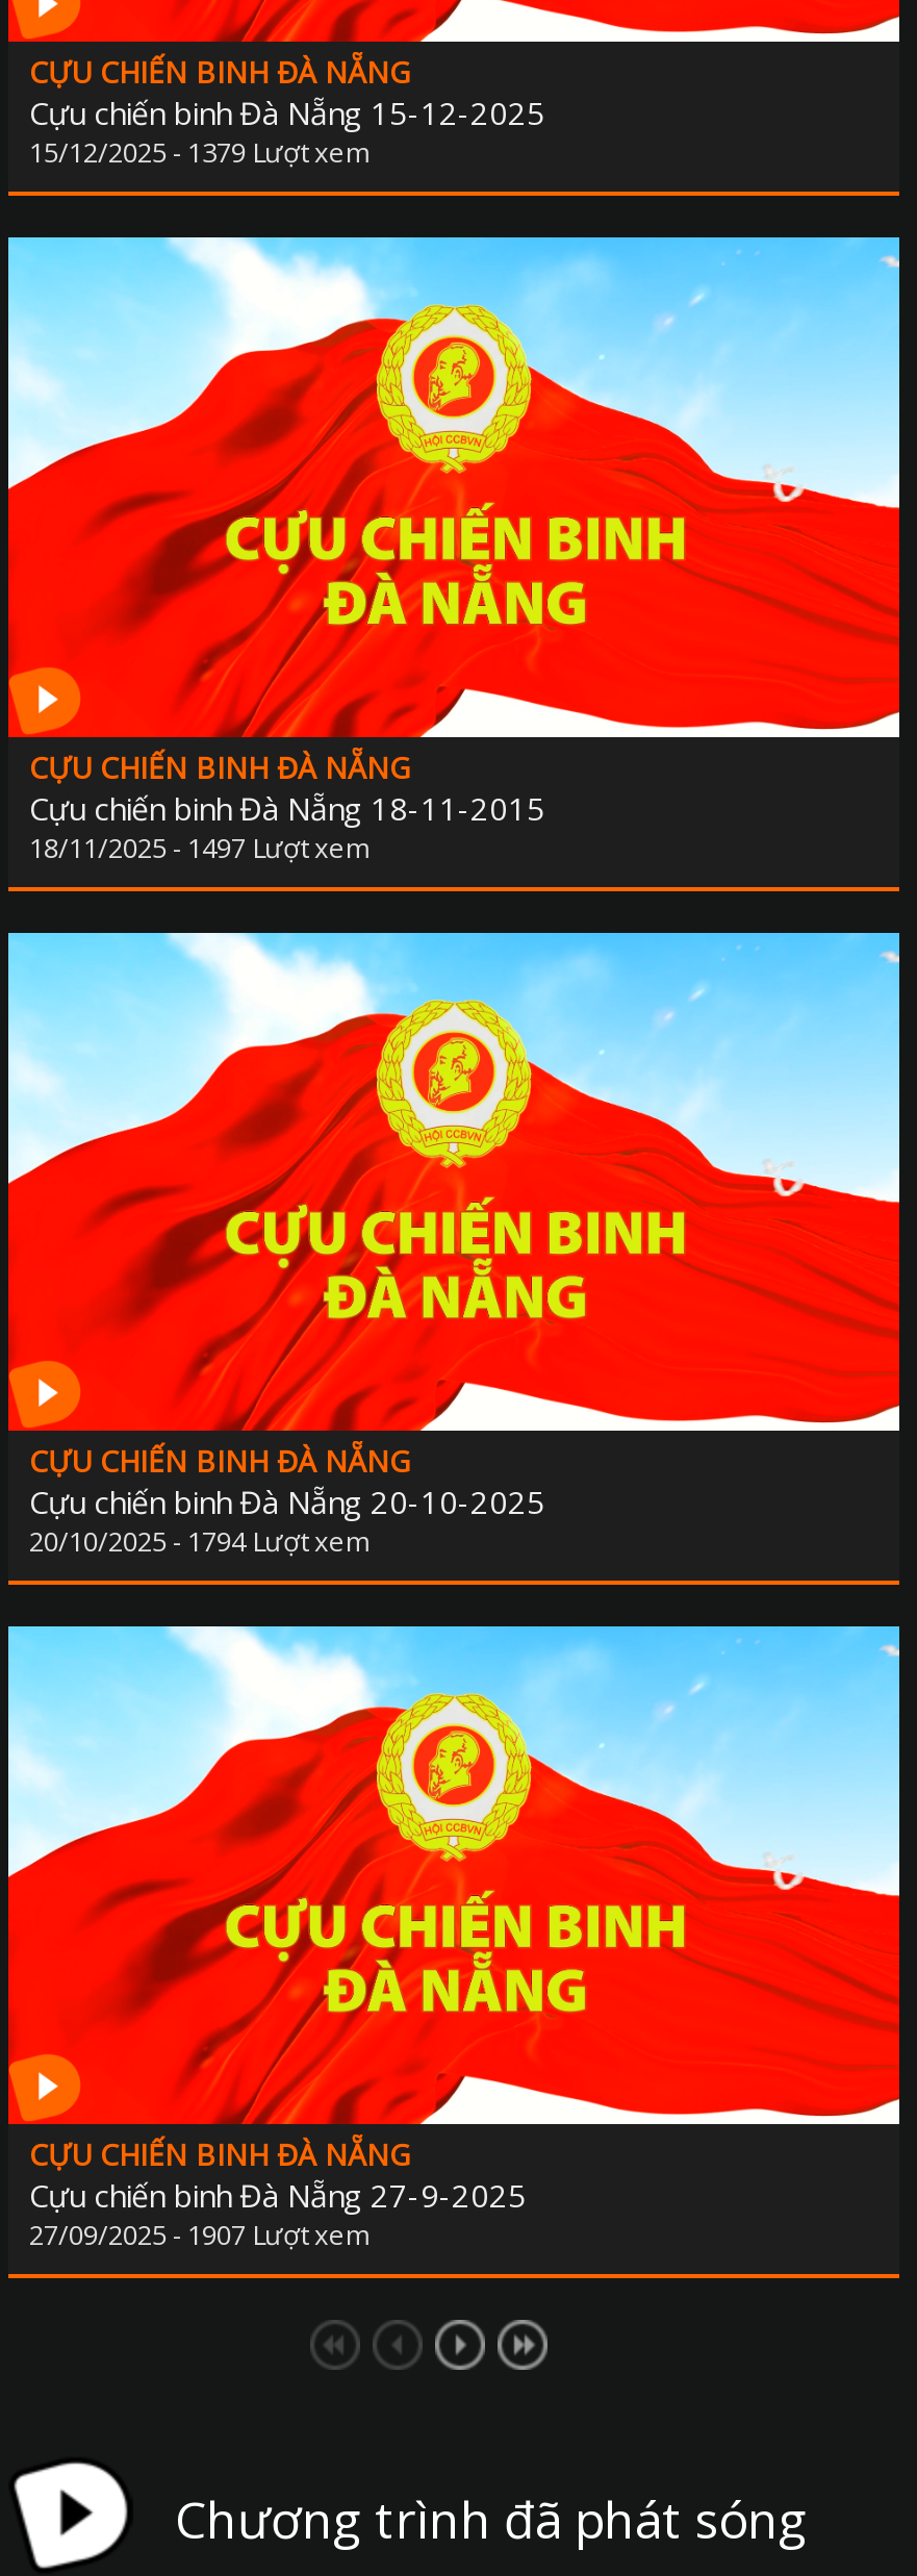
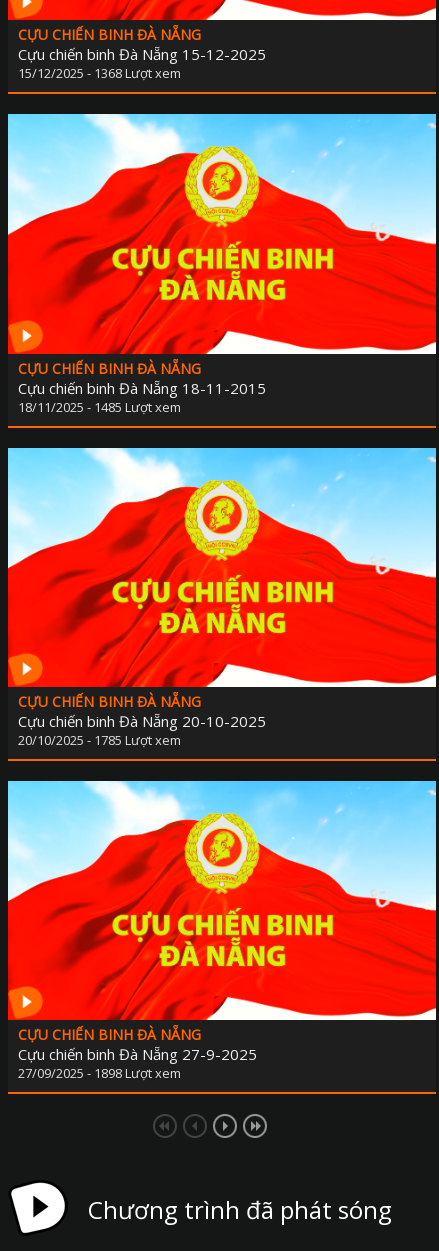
- 15/12/2025 - 1379 Lượt xem
+ 15/12/2025 - 1368 Lượt xem

- 18/11/2025 - 1497 Lượt xem
+ 18/11/2025 - 1485 Lượt xem

- 20/10/2025 - 1794 Lượt xem
+ 20/10/2025 - 1785 Lượt xem

- 27/09/2025 - 1907 Lượt xem
+ 27/09/2025 - 1898 Lượt xem
